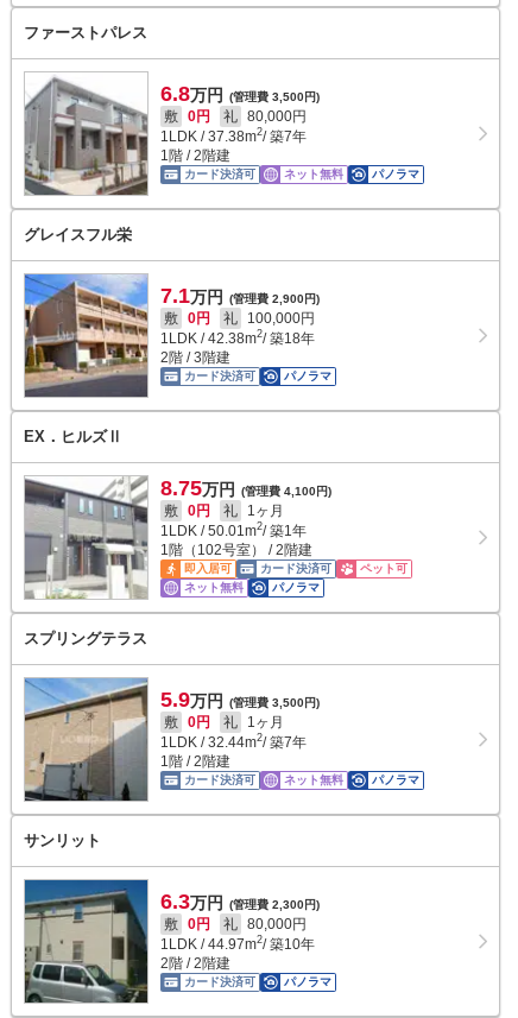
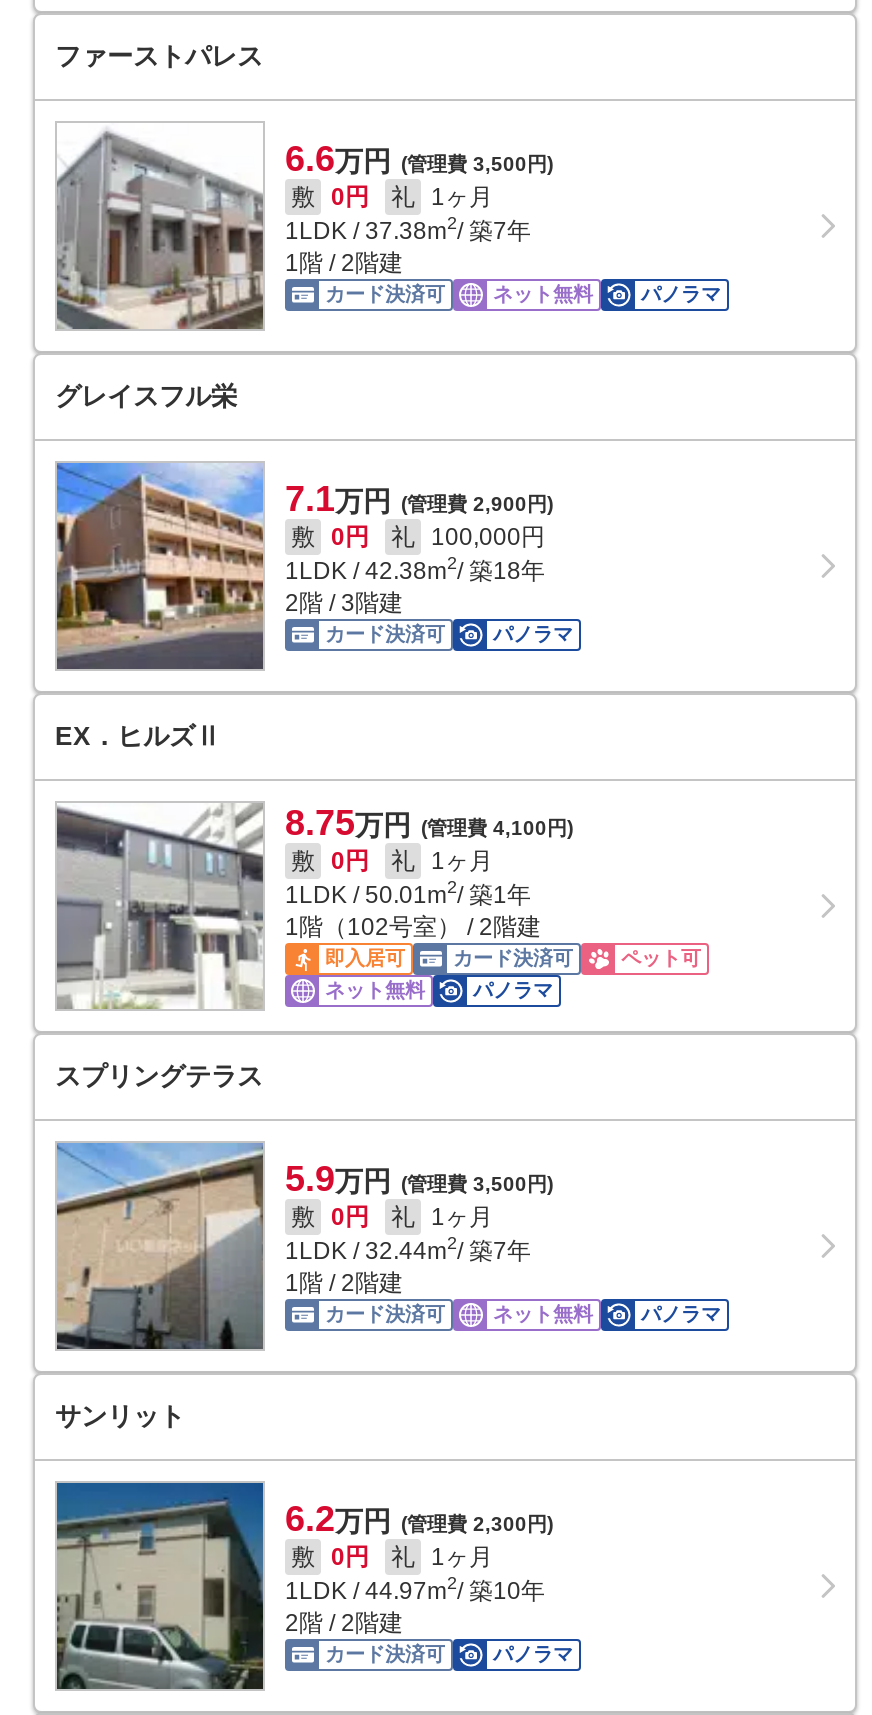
- 6.8万円 (管理費 3,500円)
+ 6.6万円 (管理費 3,500円)

- 敷 0円 礼 80,000円
+ 敷 0円 礼 1ヶ月

- 6.3万円 (管理費 2,300円)
+ 6.2万円 (管理費 2,300円)

- 敷 0円 礼 80,000円
+ 敷 0円 礼 1ヶ月
